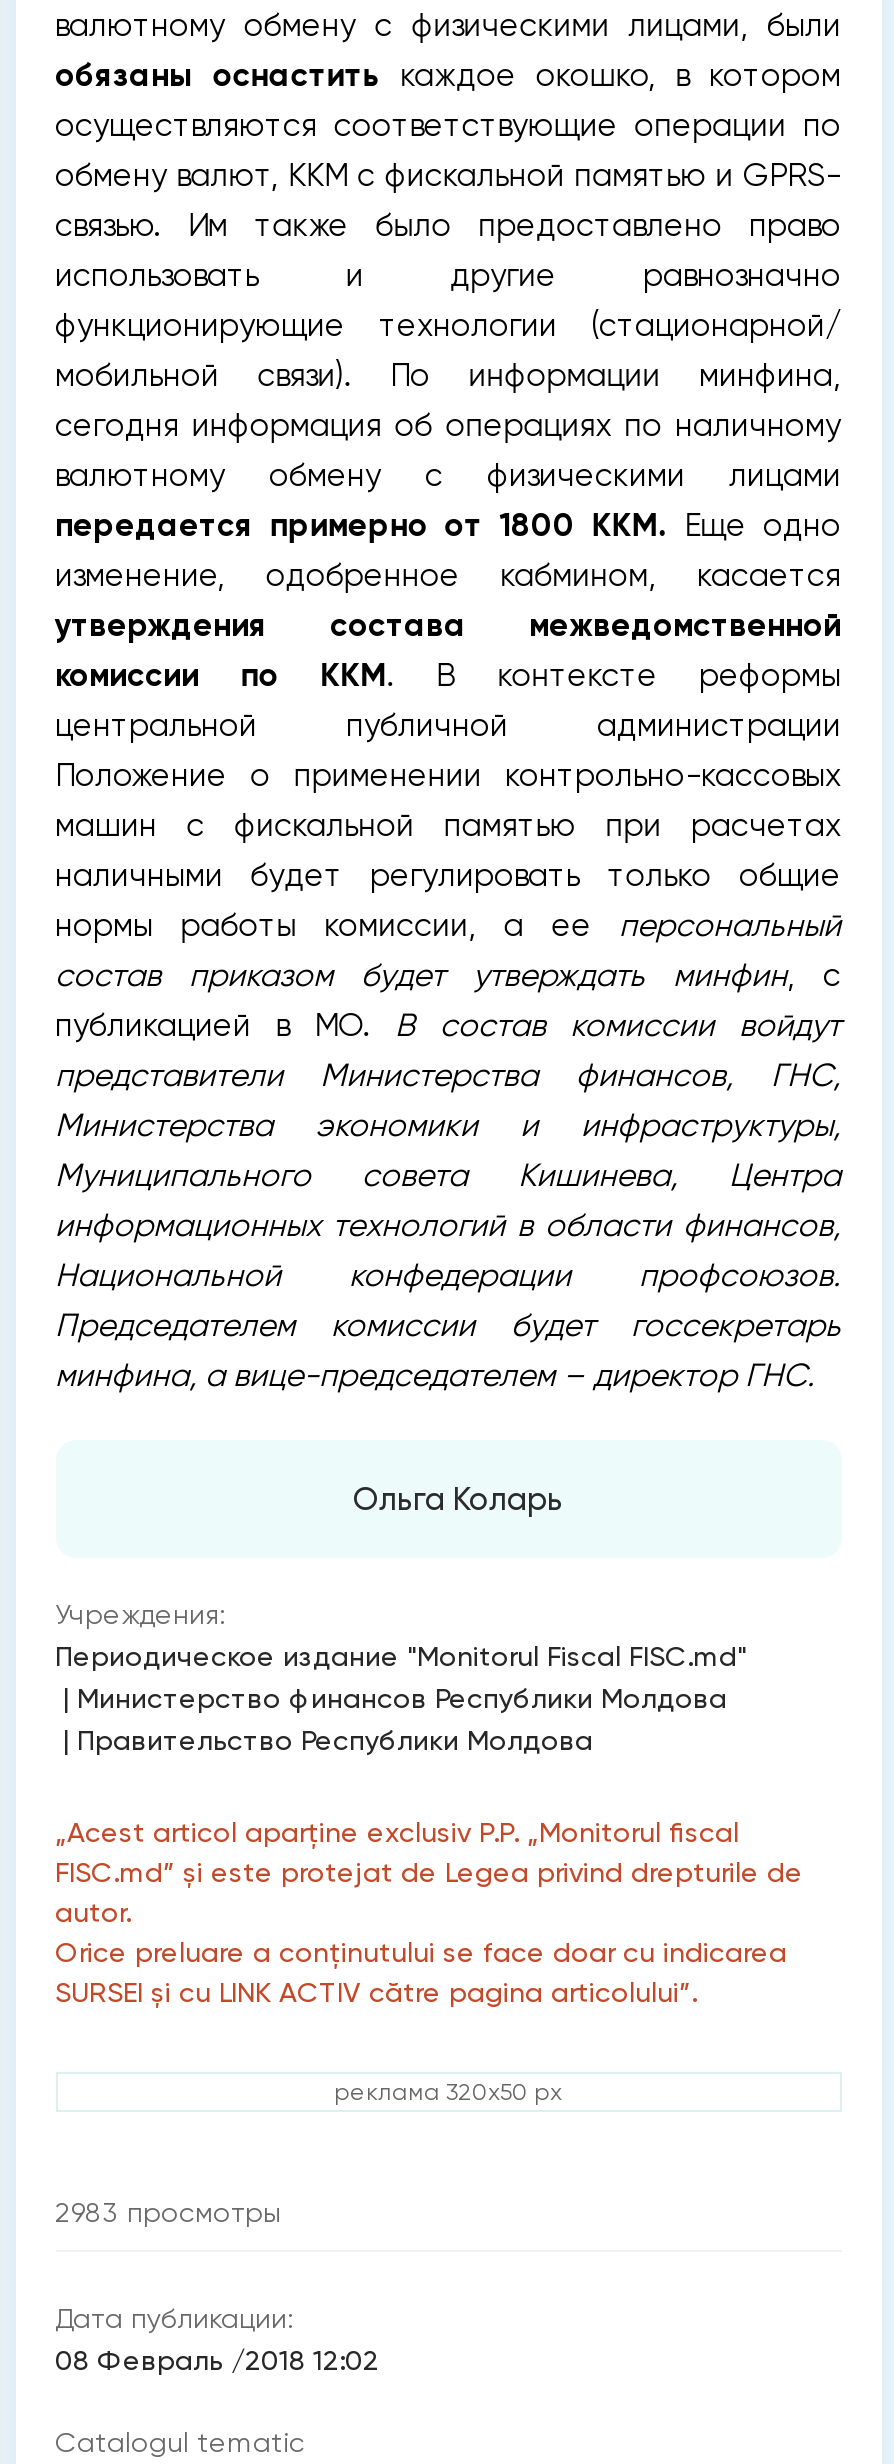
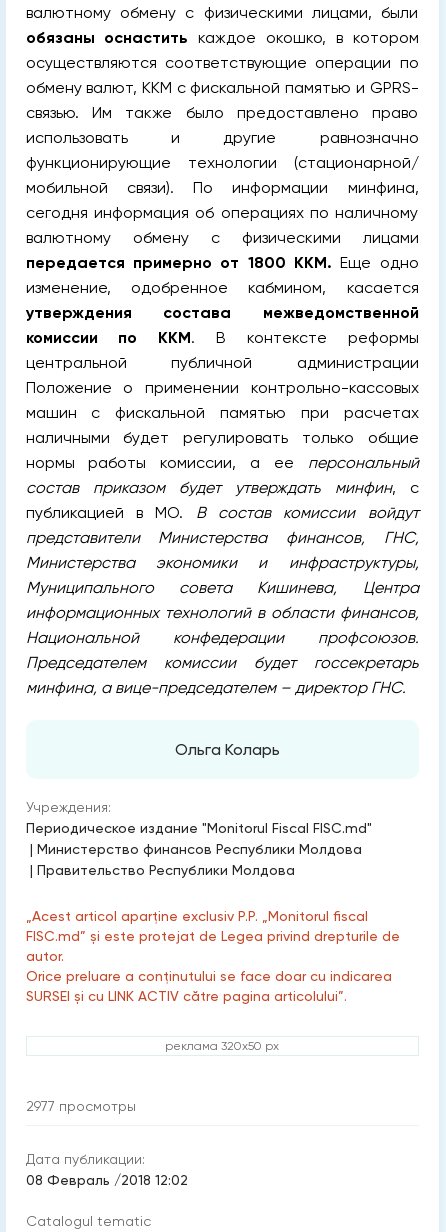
- 2983 просмотры
+ 2977 просмотры
